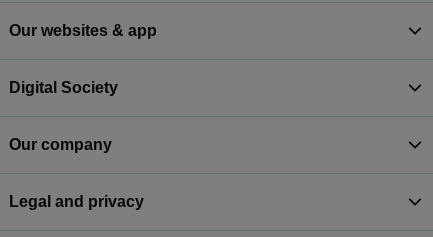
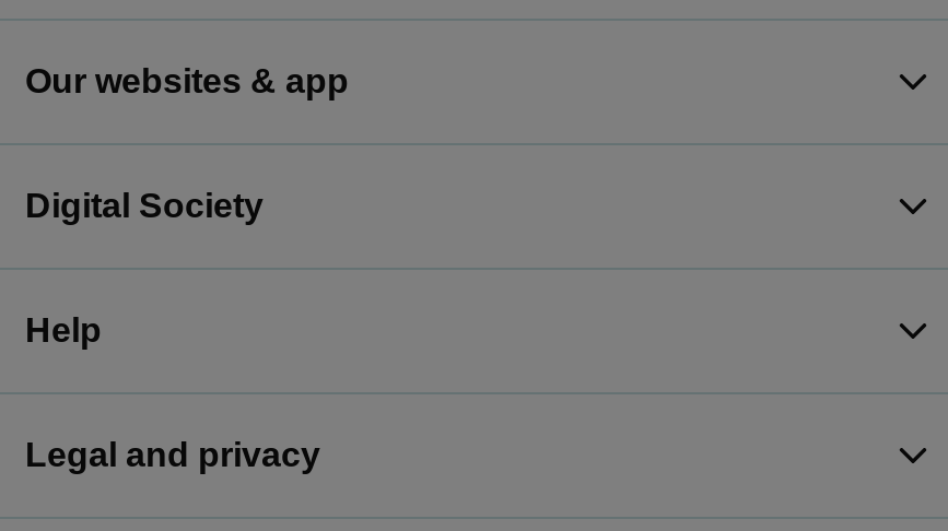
- Our company
+ Help
